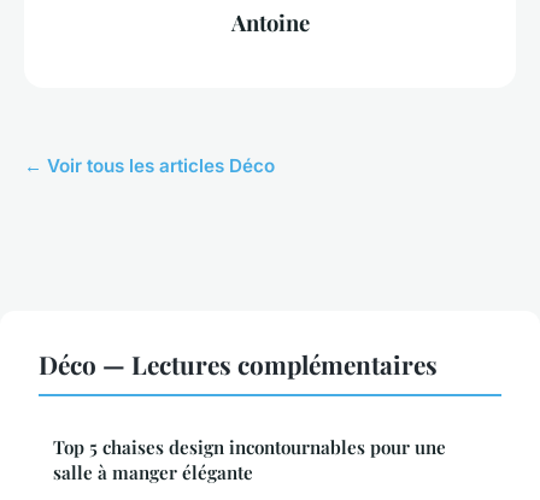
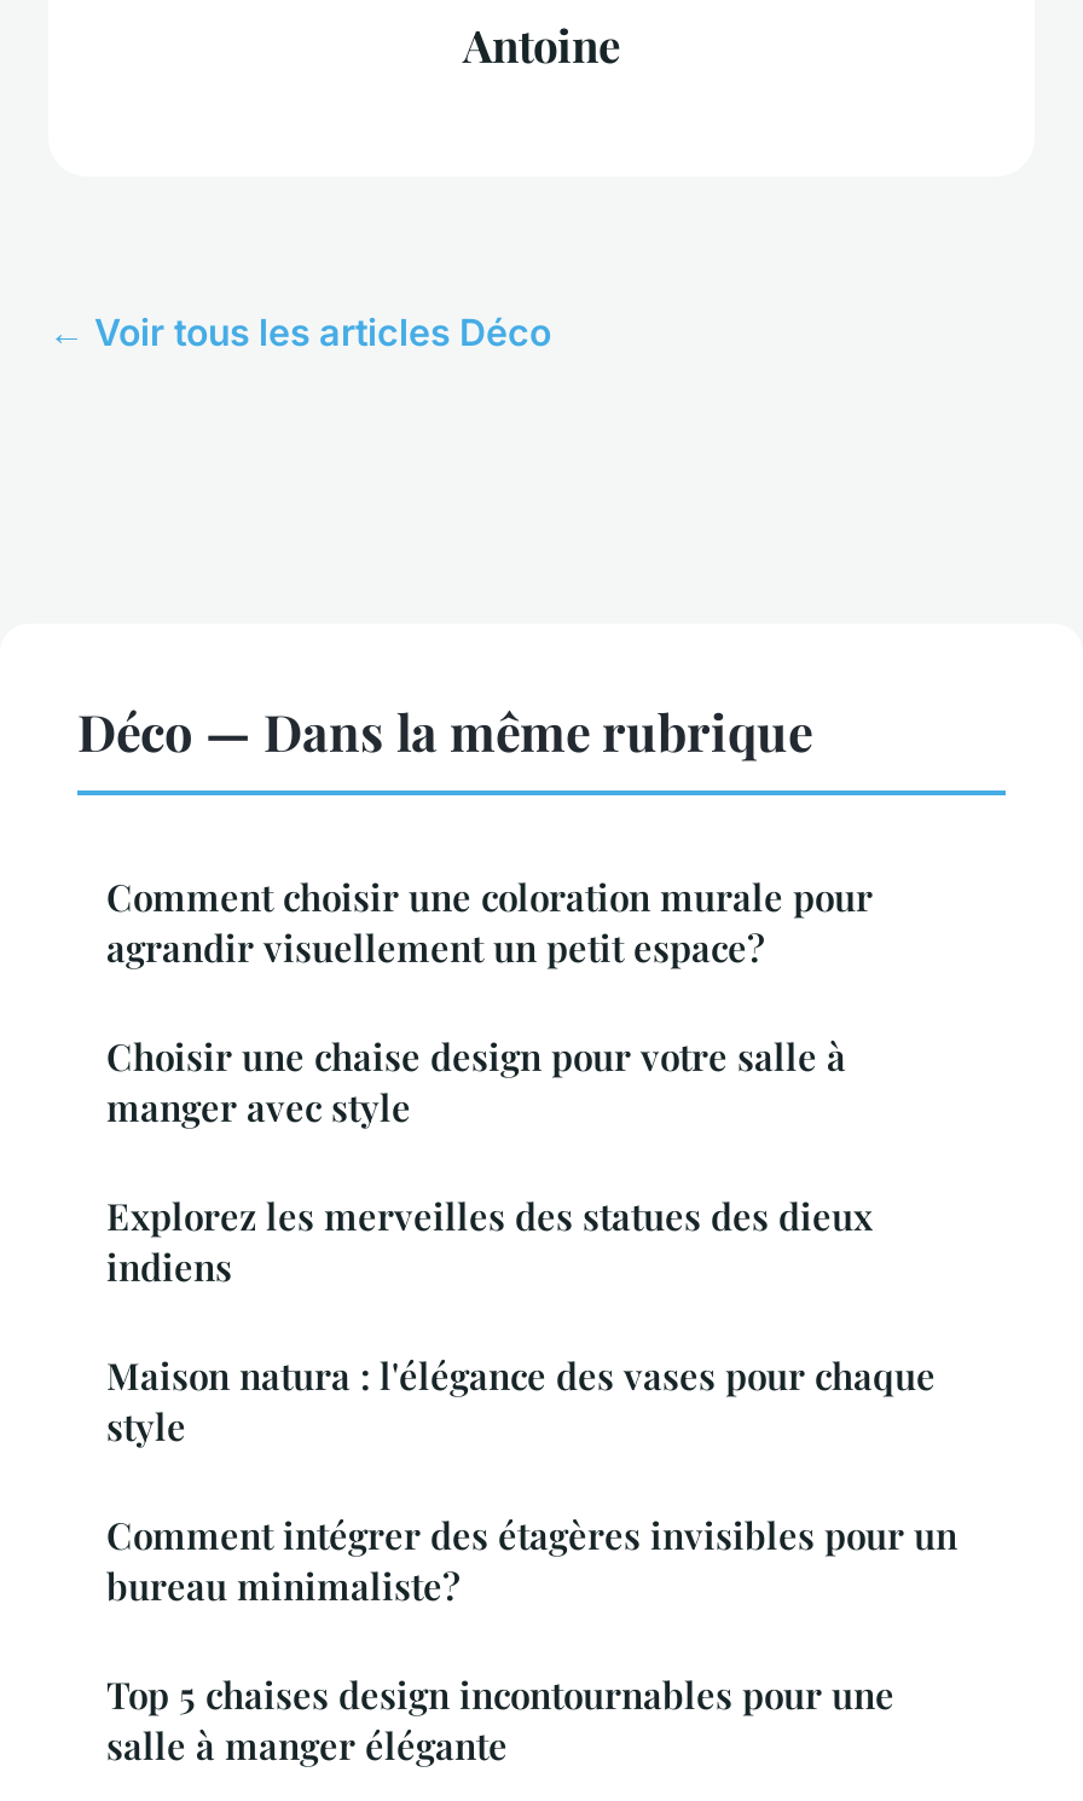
- Déco — Lectures complémentaires
+ Déco — Dans la même rubrique
+ Comment choisir une coloration murale pour
+ agrandir visuellement un petit espace?
+ Choisir une chaise design pour votre salle à
+ manger avec style
+ Explorez les merveilles des statues des dieux
+ indiens
+ Maison natura : l'élégance des vases pour chaque
+ style
+ Comment intégrer des étagères invisibles pour un
+ bureau minimaliste?
